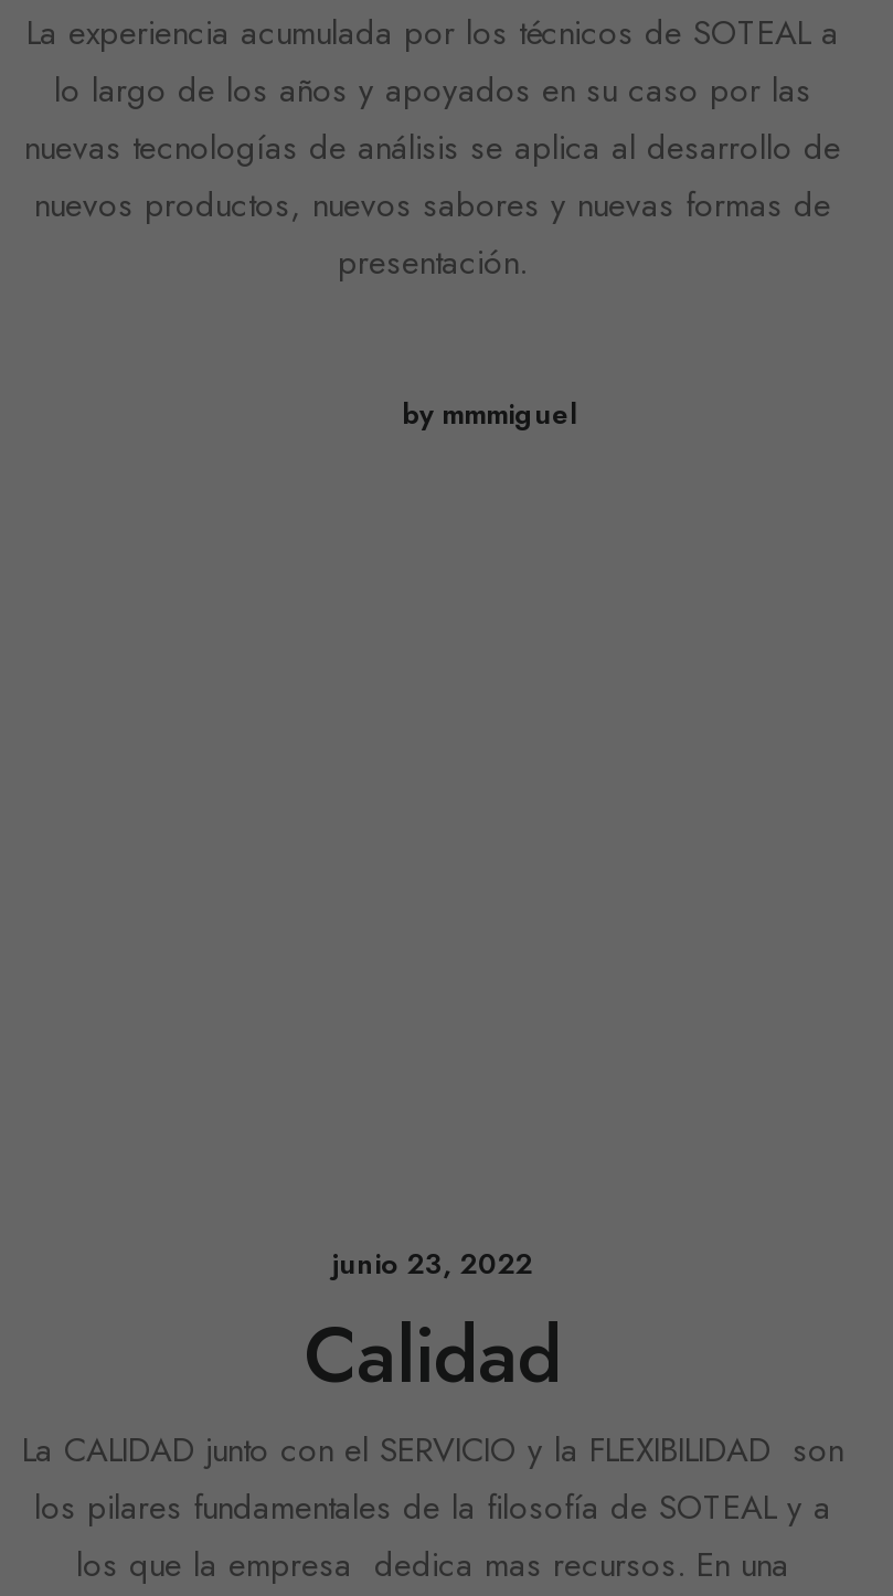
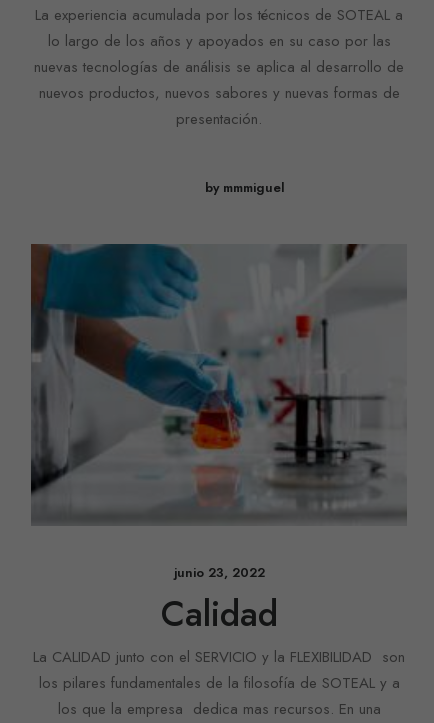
+ [image]
